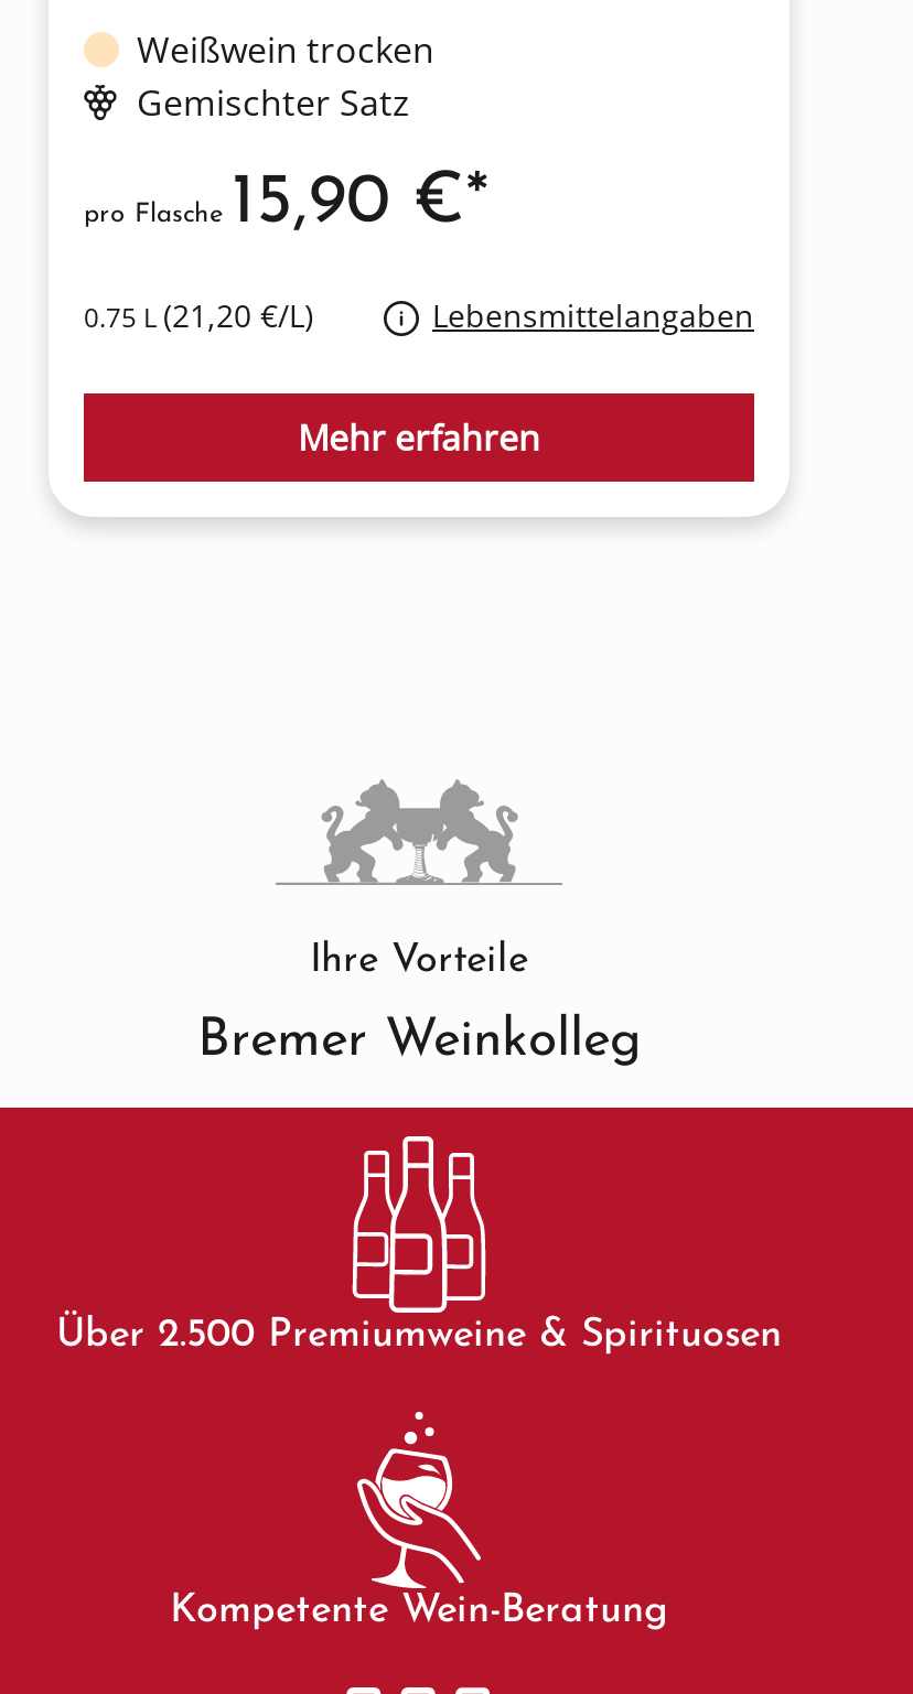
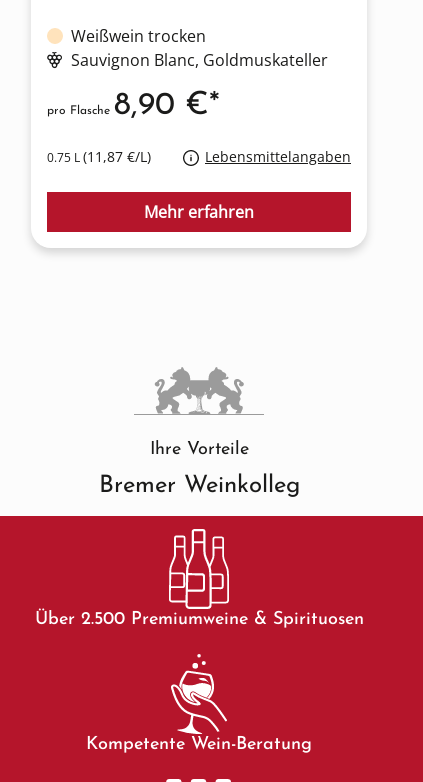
- Gemischter Satz
+ Sauvignon Blanc, Goldmuskateller

- pro Flasche 15,90 €*
+ pro Flasche 8,90 €*

- 0.75 L (21,20 €/L)
+ 0.75 L (11,87 €/L)
